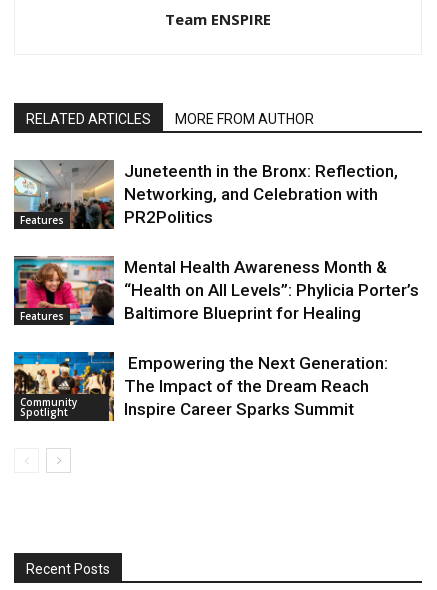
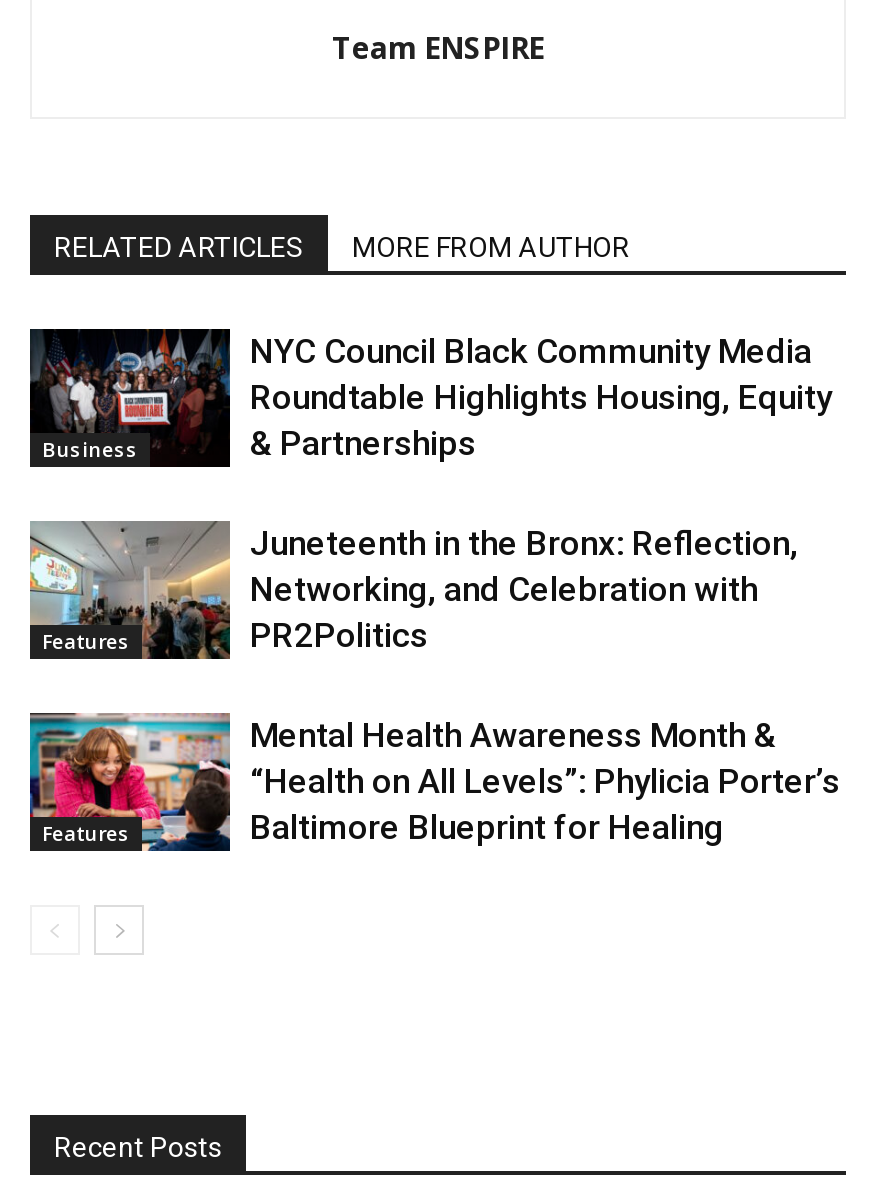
+ [image]
+ Business

+ NYC Council Black Community Media
+ Roundtable Highlights Housing, Equity
+ & Partnerships

moved down: [image] | Features | Juneteenth in the Bronx: Reflection, | ... | “Health on All Levels”: Phylicia Porter’s | Baltimore Blueprint for Healing

- [image]
- Community
- Spotlight

- Empowering the Next Generation:
- The Impact of the Dream Reach
- Inspire Career Sparks Summit
